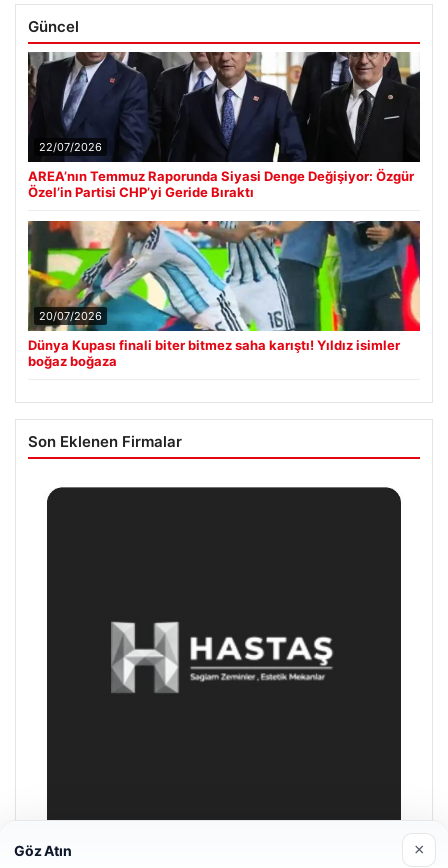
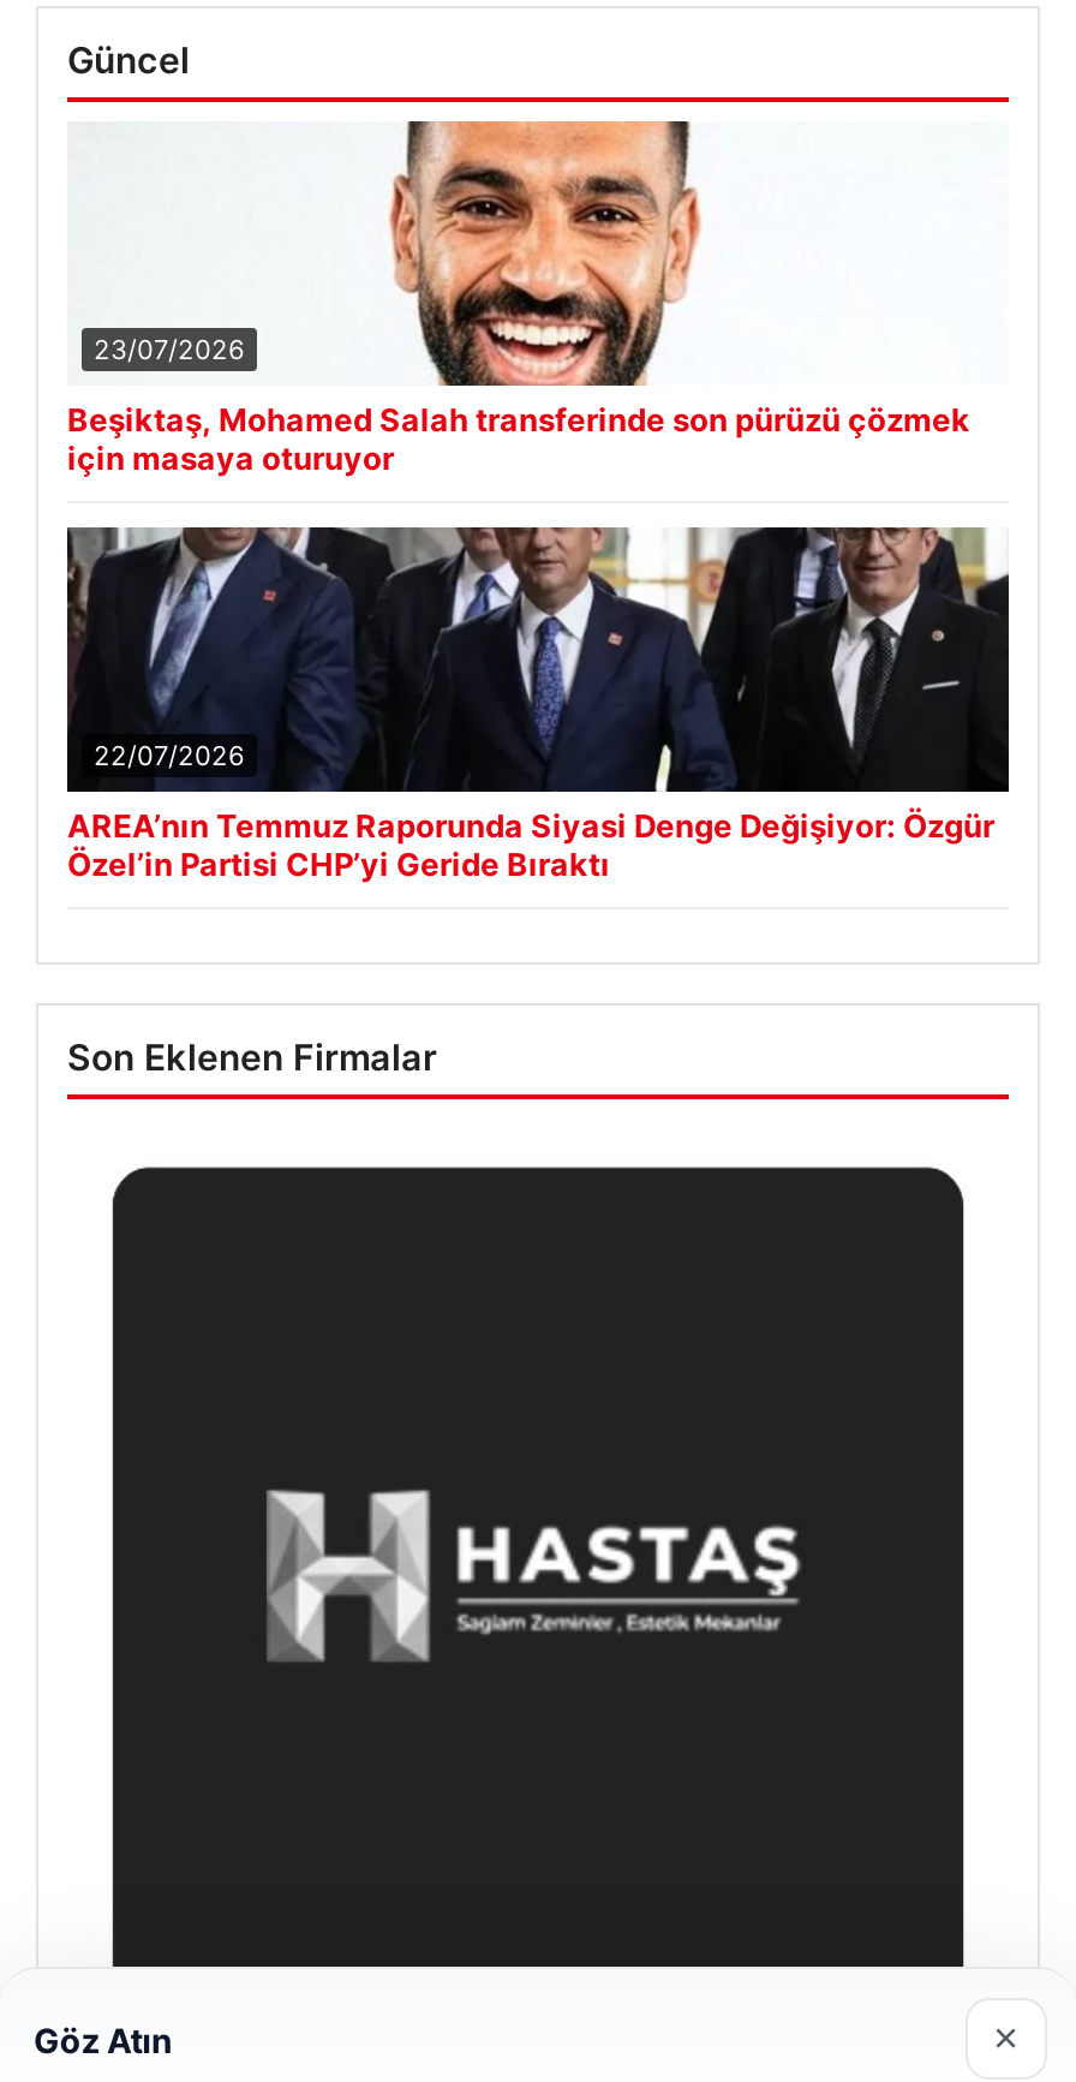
+ [image]
+ 23/07/2026
+ Beşiktaş, Mohamed Salah transferinde son pürüzü çözmek
+ için masaya oturuyor

moved down: [image] | 22/07/2026 | AREA’nın Temmuz Raporunda Siyasi Denge Değişiyor: Özgür | Özel’in Partisi CHP’yi Geride Bıraktı

- [image]
- 20/07/2026
- Dünya Kupası finali biter bitmez saha karıştı! Yıldız isimler
- boğaz boğaza
